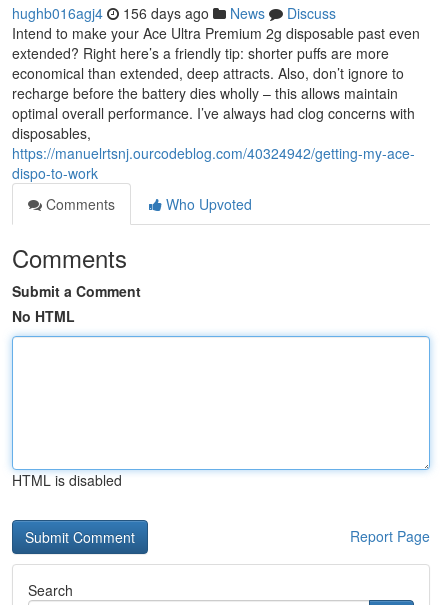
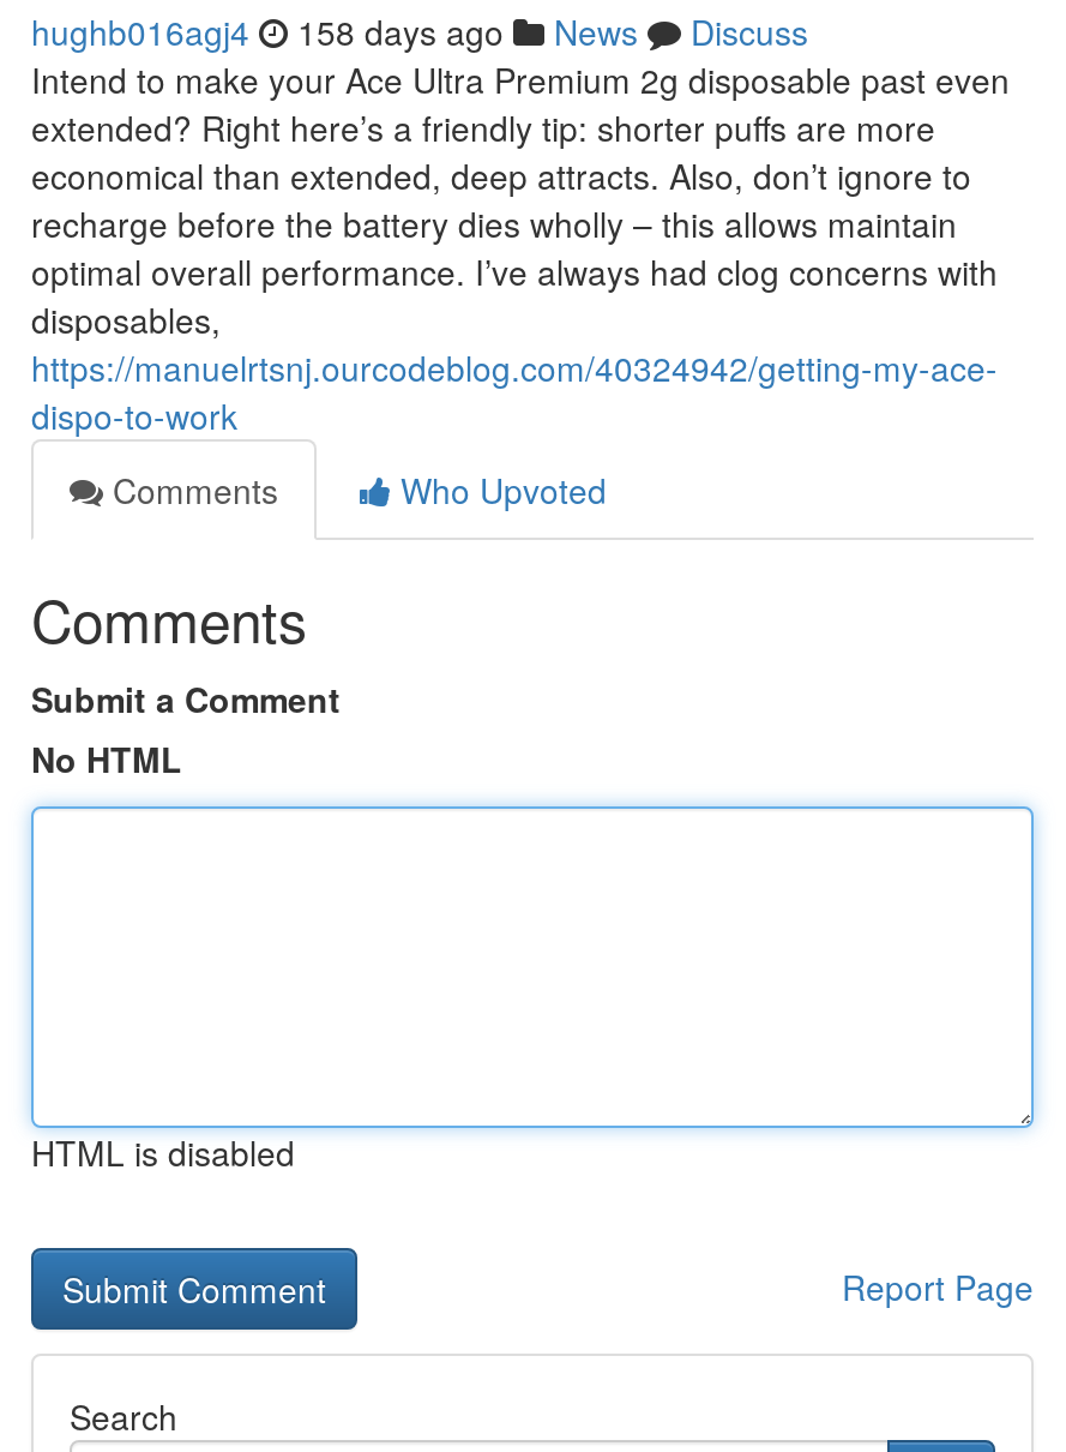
- hughb016agj4 156 days ago News Discuss
+ hughb016agj4 158 days ago News Discuss
